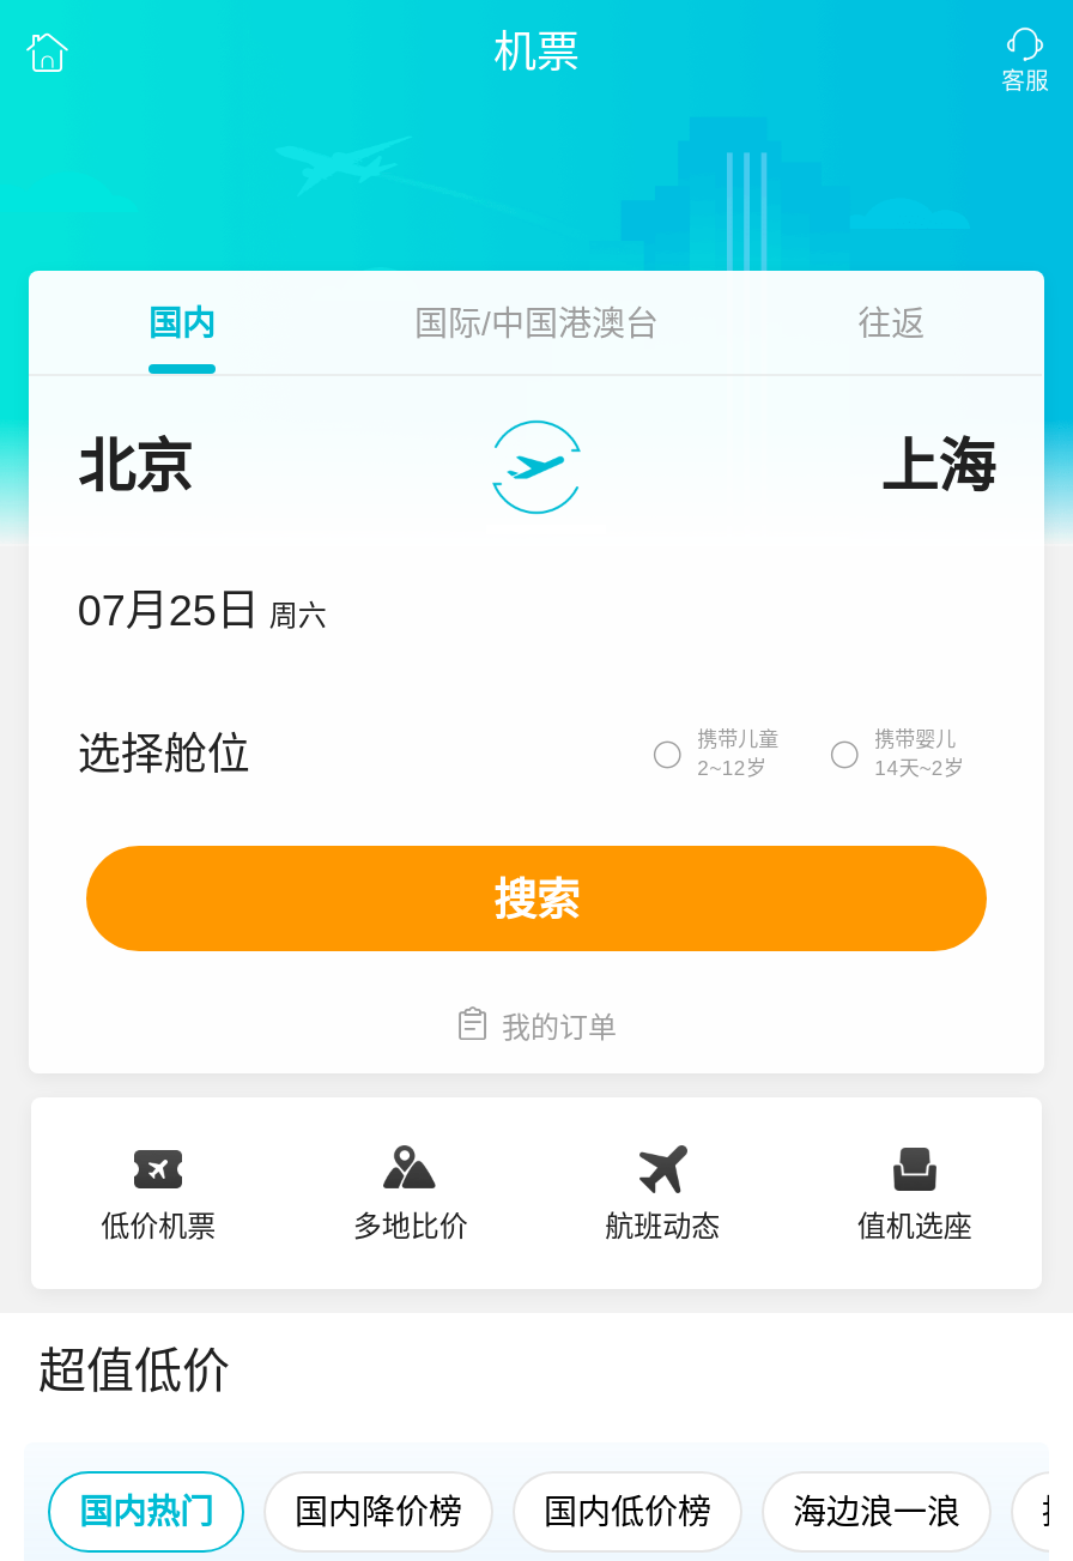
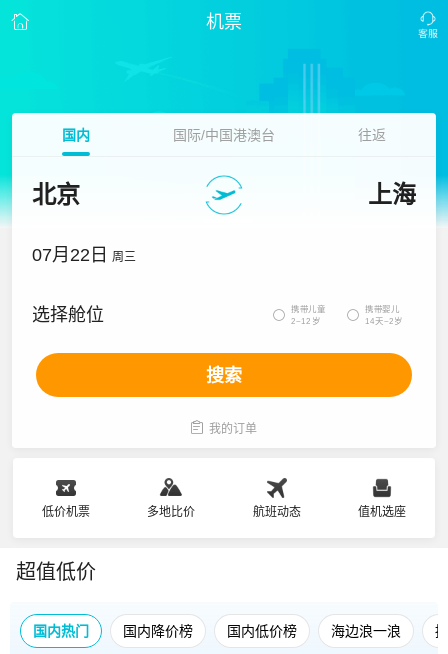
- 07月25日 周六
+ 07月22日 周三
